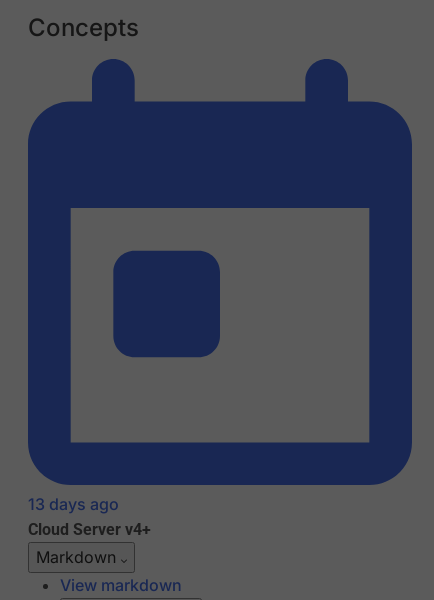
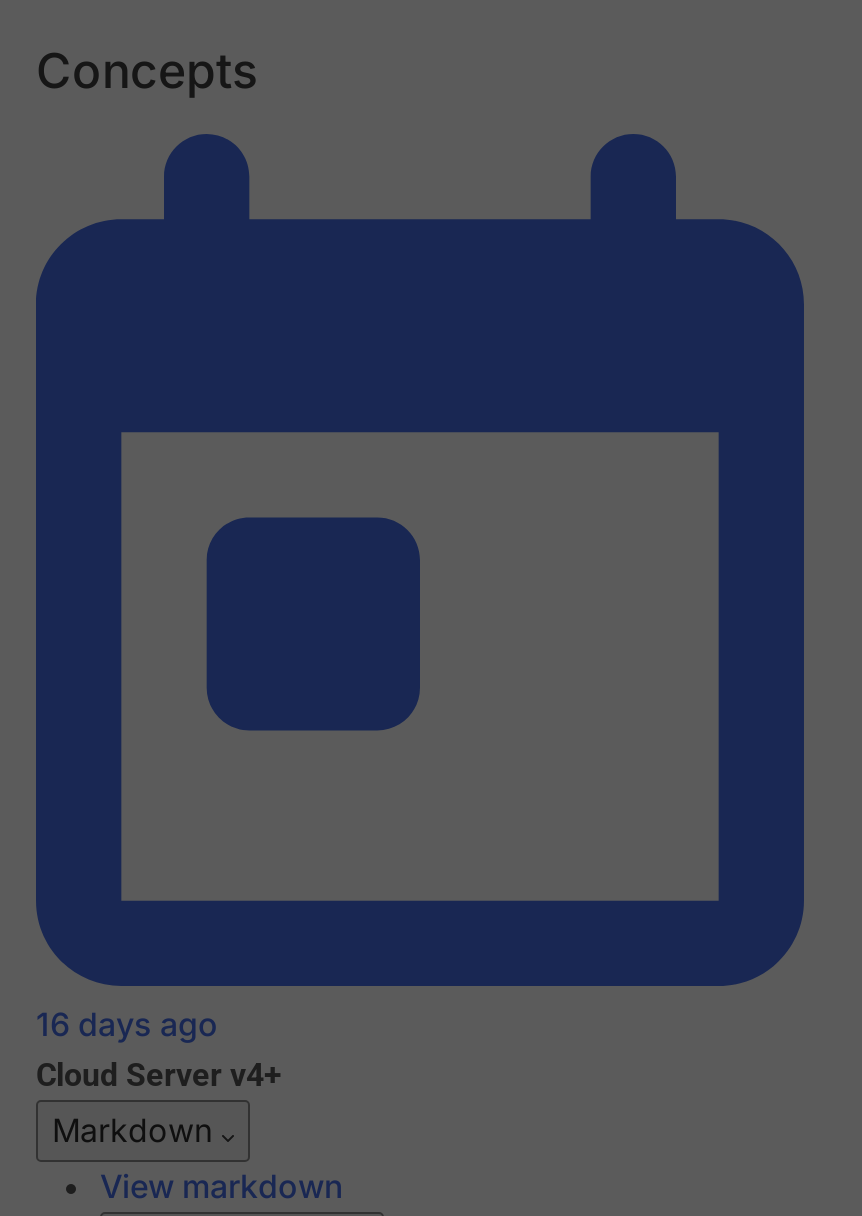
- 13 days ago
+ 16 days ago
